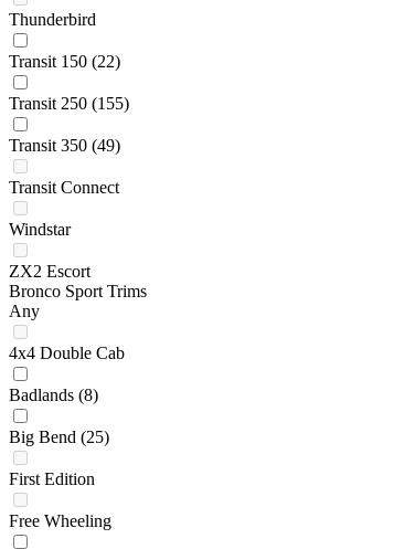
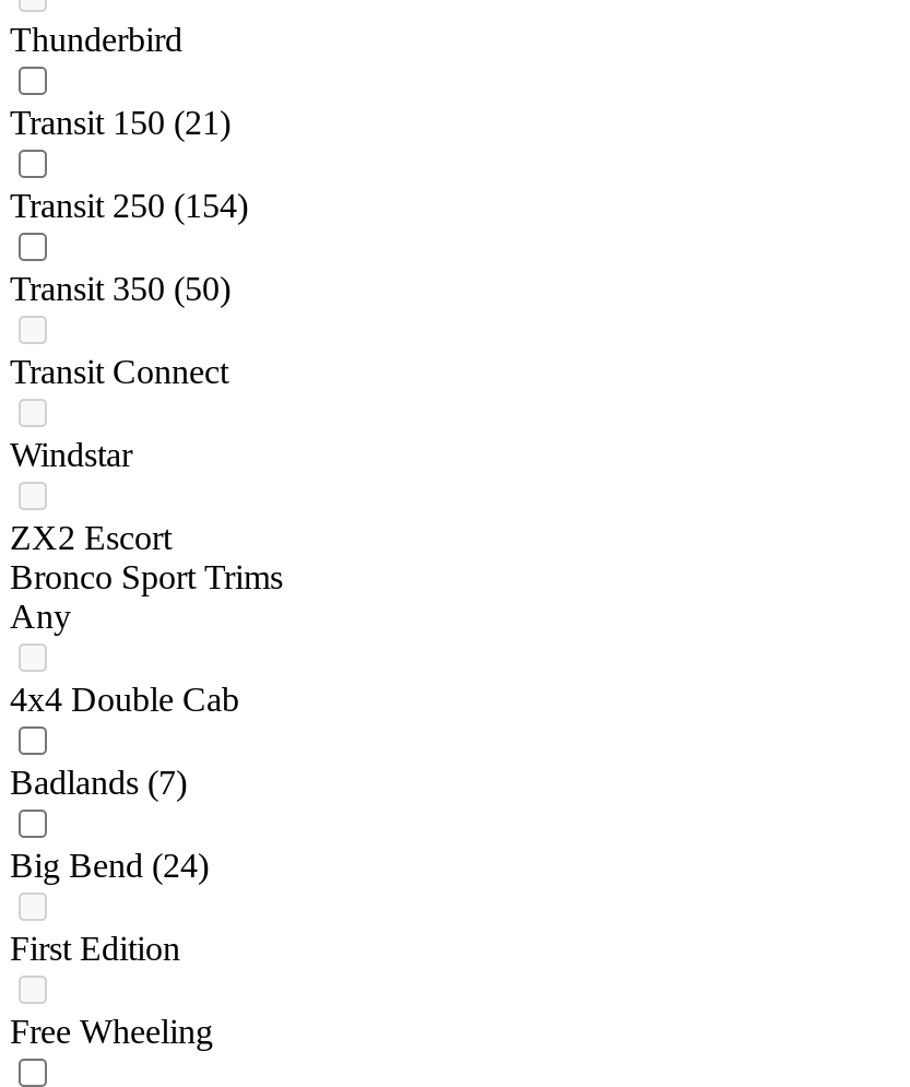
- Transit 150 (22)
+ Transit 150 (21)

- Transit 250 (155)
+ Transit 250 (154)

- Transit 350 (49)
+ Transit 350 (50)

- Badlands (8)
+ Badlands (7)

- Big Bend (25)
+ Big Bend (24)
